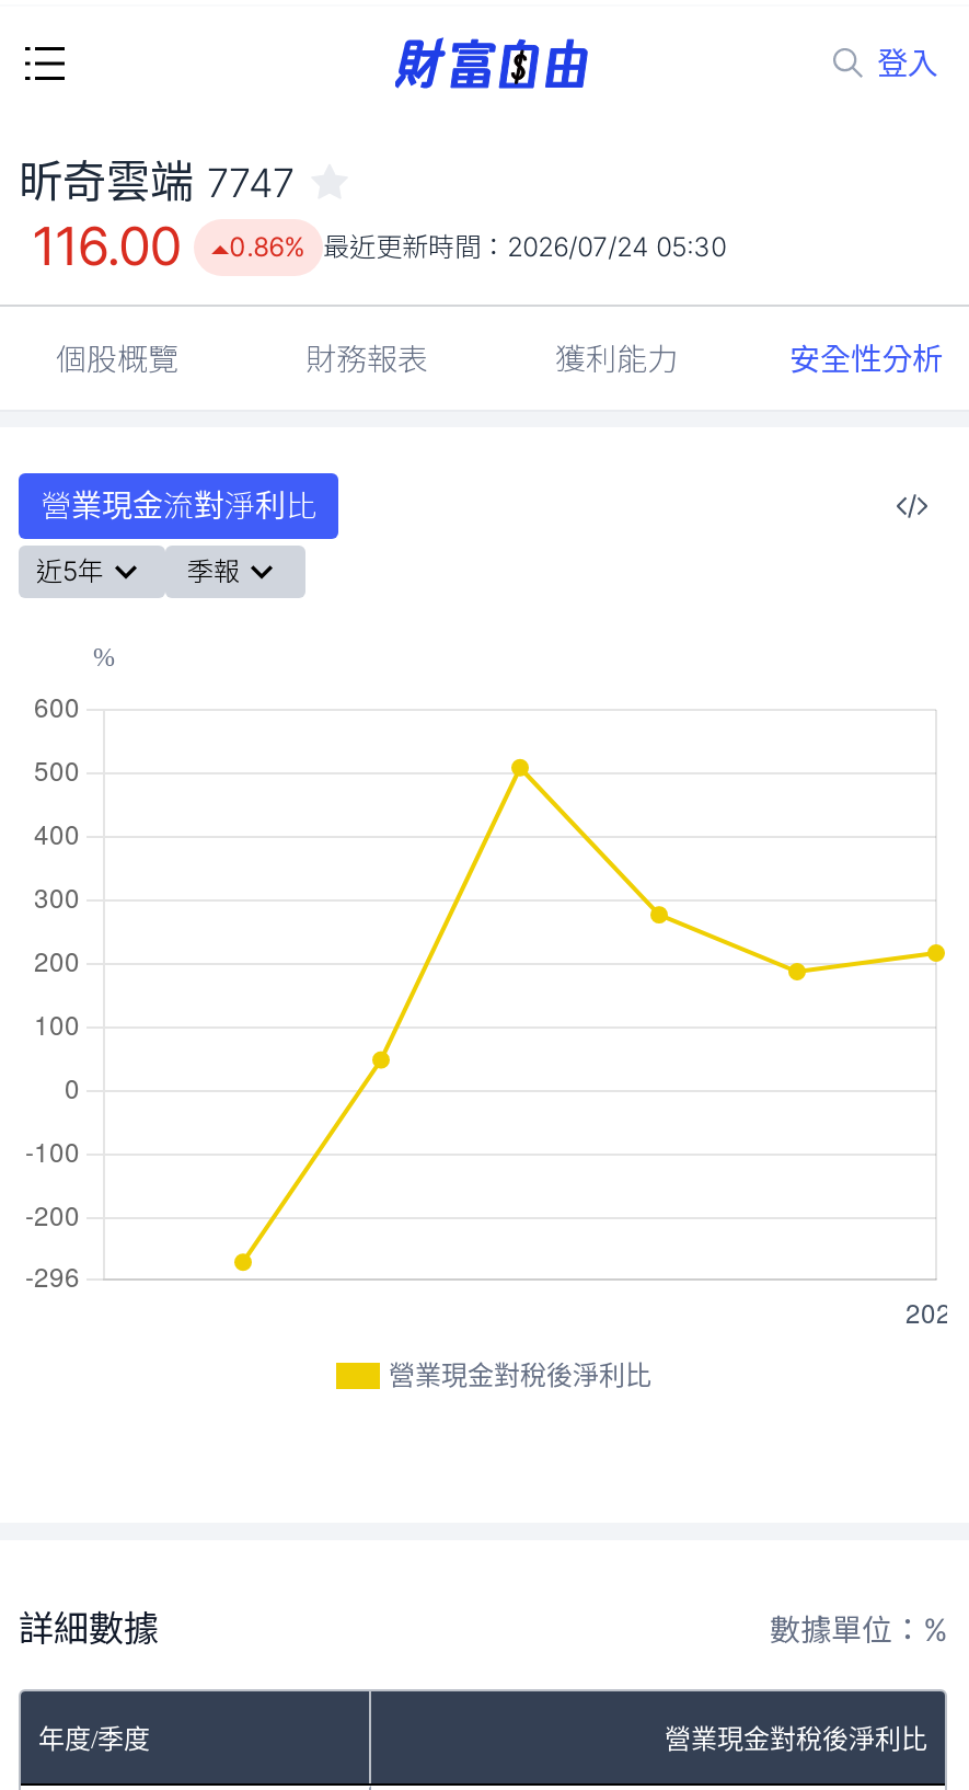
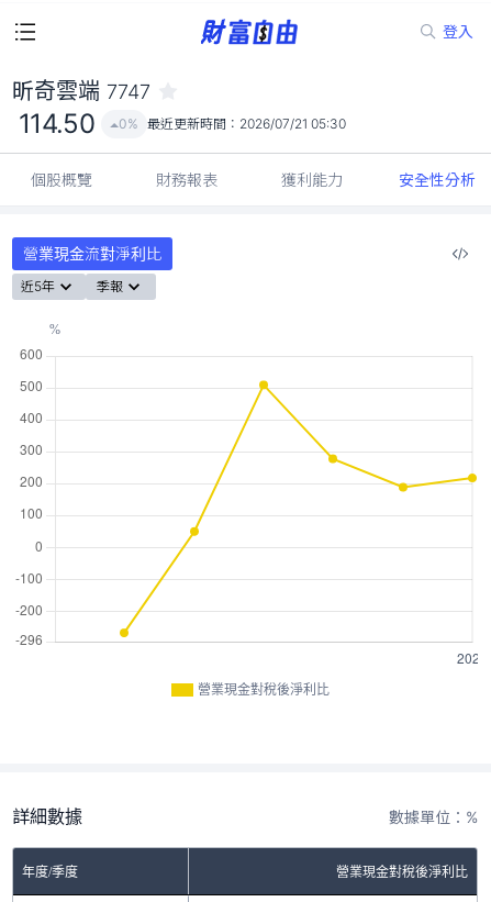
- 116.00
+ 114.50

- 0.86% 最近更新時間：2026/07/24 05:30
+ 0% 最近更新時間：2026/07/21 05:30
